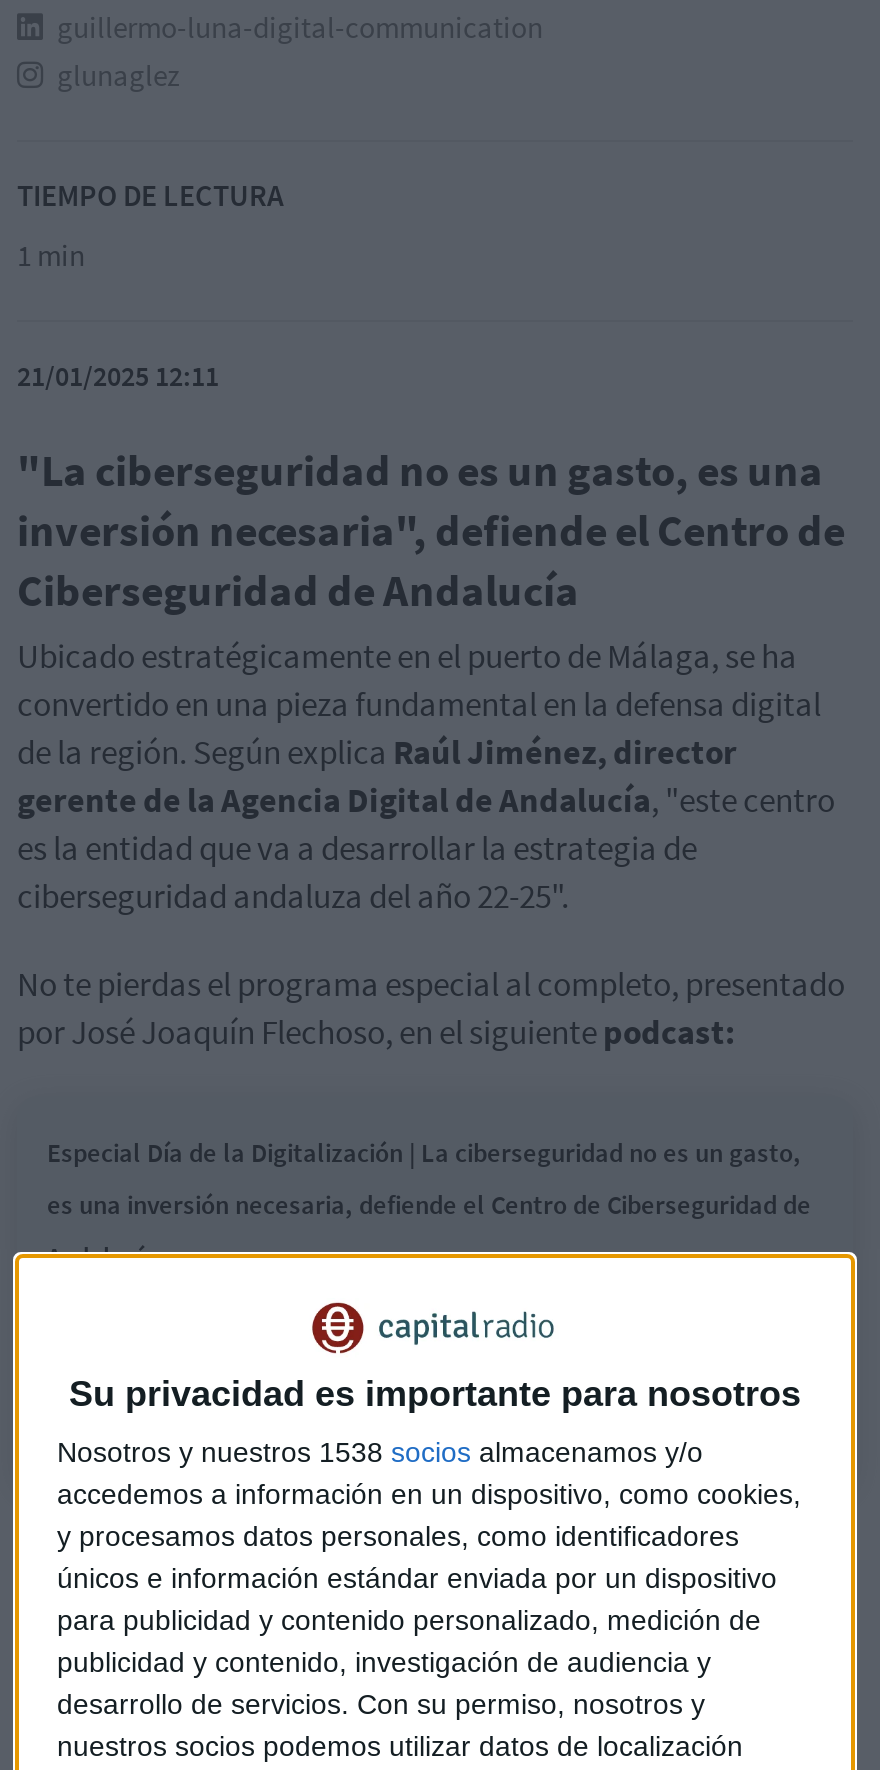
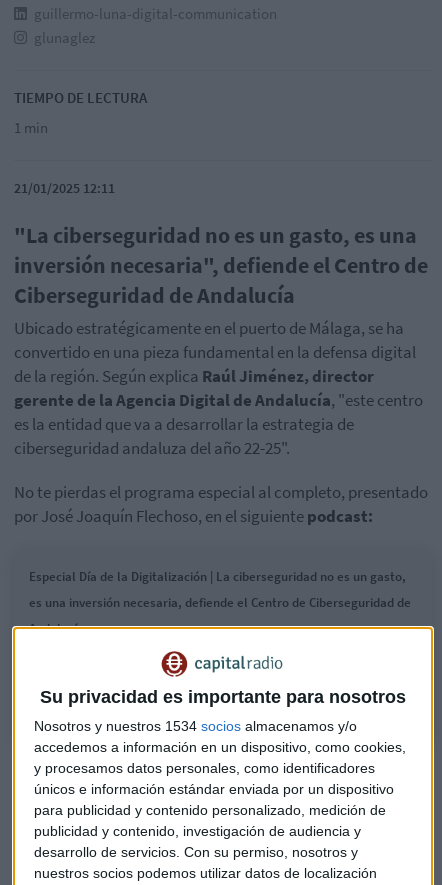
- Nosotros y nuestros 1538 socios almacenamos y/o
+ Nosotros y nuestros 1534 socios almacenamos y/o
